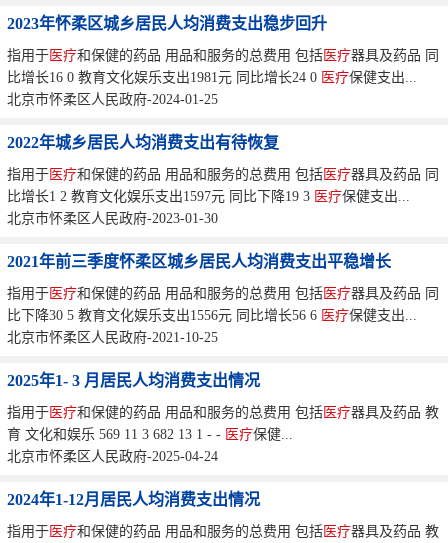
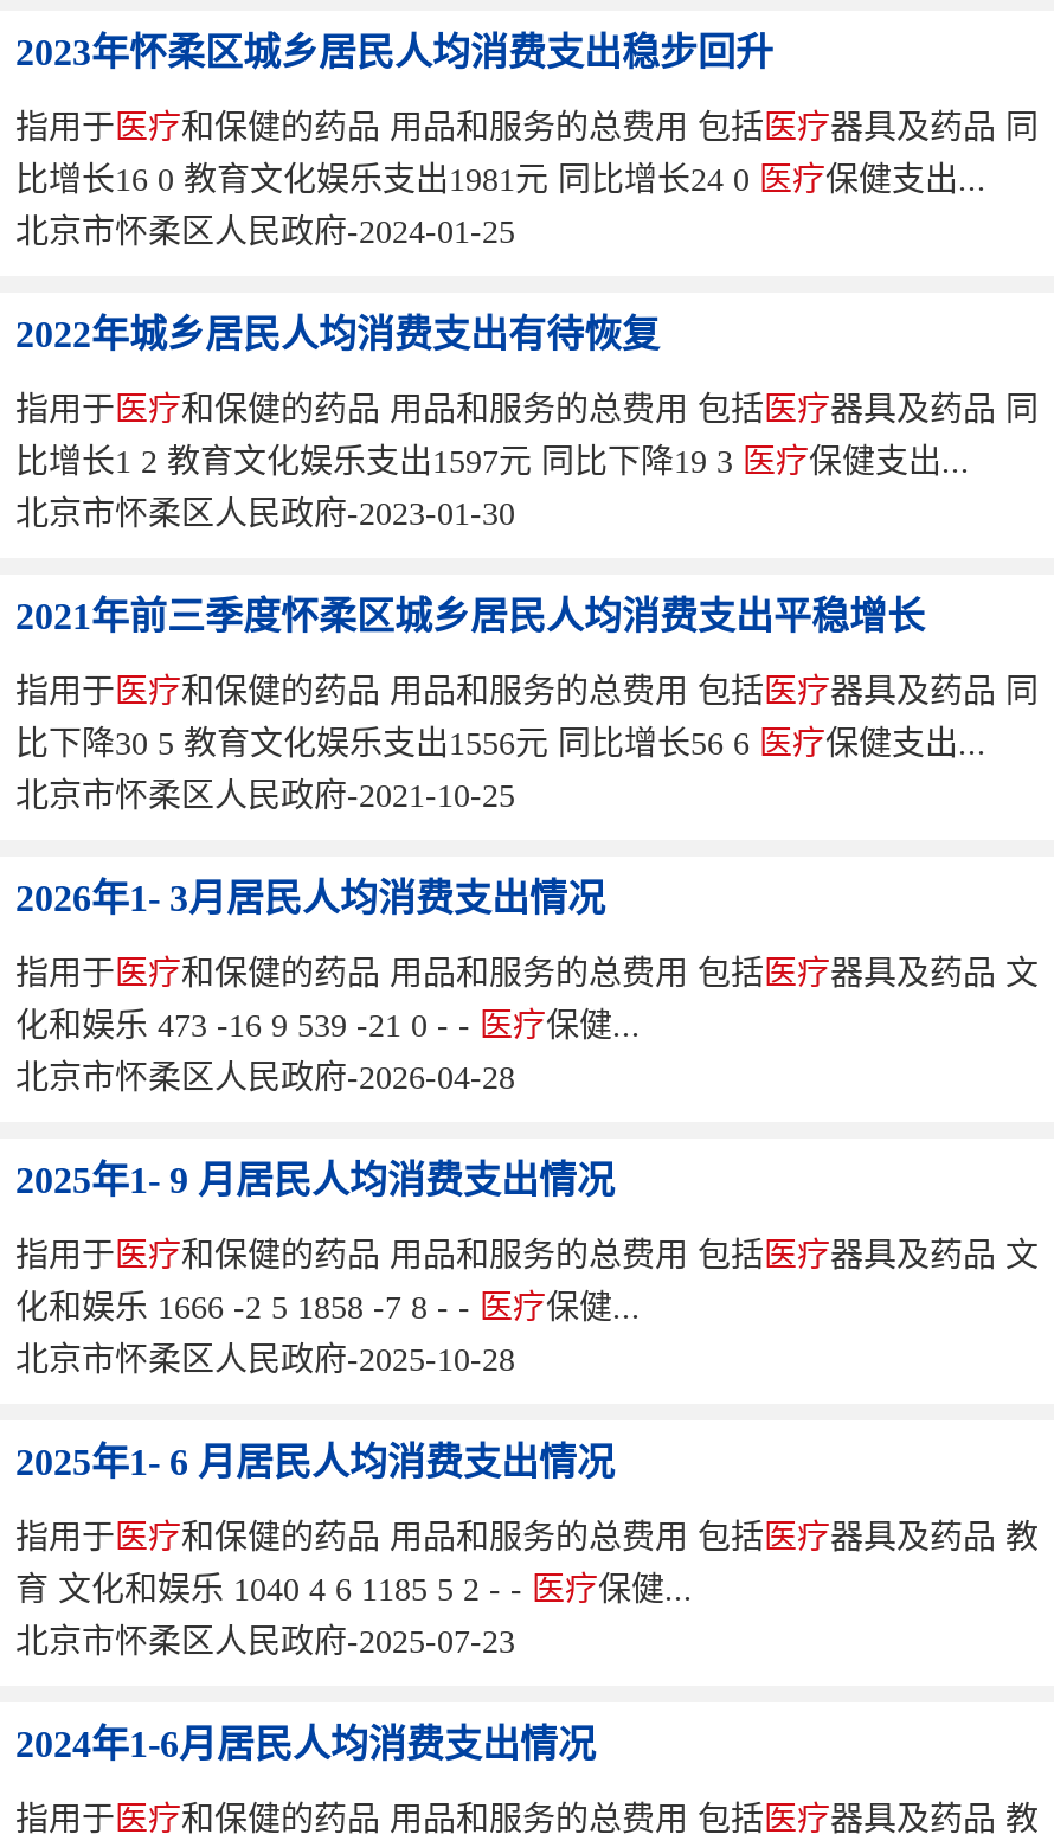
- 2025年1- 3 月居民人均消费支出情况
+ 2026年1- 3月居民人均消费支出情况
+ 指用于医疗和保健的药品 用品和服务的总费用 包括医疗器具及药品 文
+ 化和娱乐 473 -16 9 539 -21 0 - -医疗保健...
+ 北京市怀柔区人民政府-2026-04-28
+ 2025年1- 9 月居民人均消费支出情况
+ 指用于医疗和保健的药品 用品和服务的总费用 包括医疗器具及药品 文
+ 化和娱乐 1666 -2 5 1858 -7 8 - -医疗保健...
+ 北京市怀柔区人民政府-2025-10-28
+ 2025年1- 6 月居民人均消费支出情况

- 育 文化和娱乐 569 11 3 682 13 1 - -医疗保健...
+ 育 文化和娱乐 1040 4 6 1185 5 2 - -医疗保健...

- 北京市怀柔区人民政府-2025-04-24
+ 北京市怀柔区人民政府-2025-07-23

- 2024年1-12月居民人均消费支出情况
+ 2024年1-6月居民人均消费支出情况
